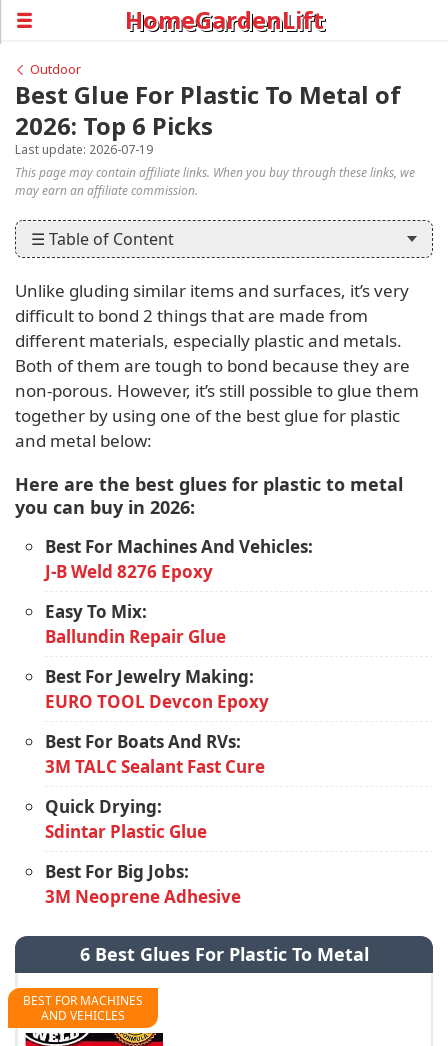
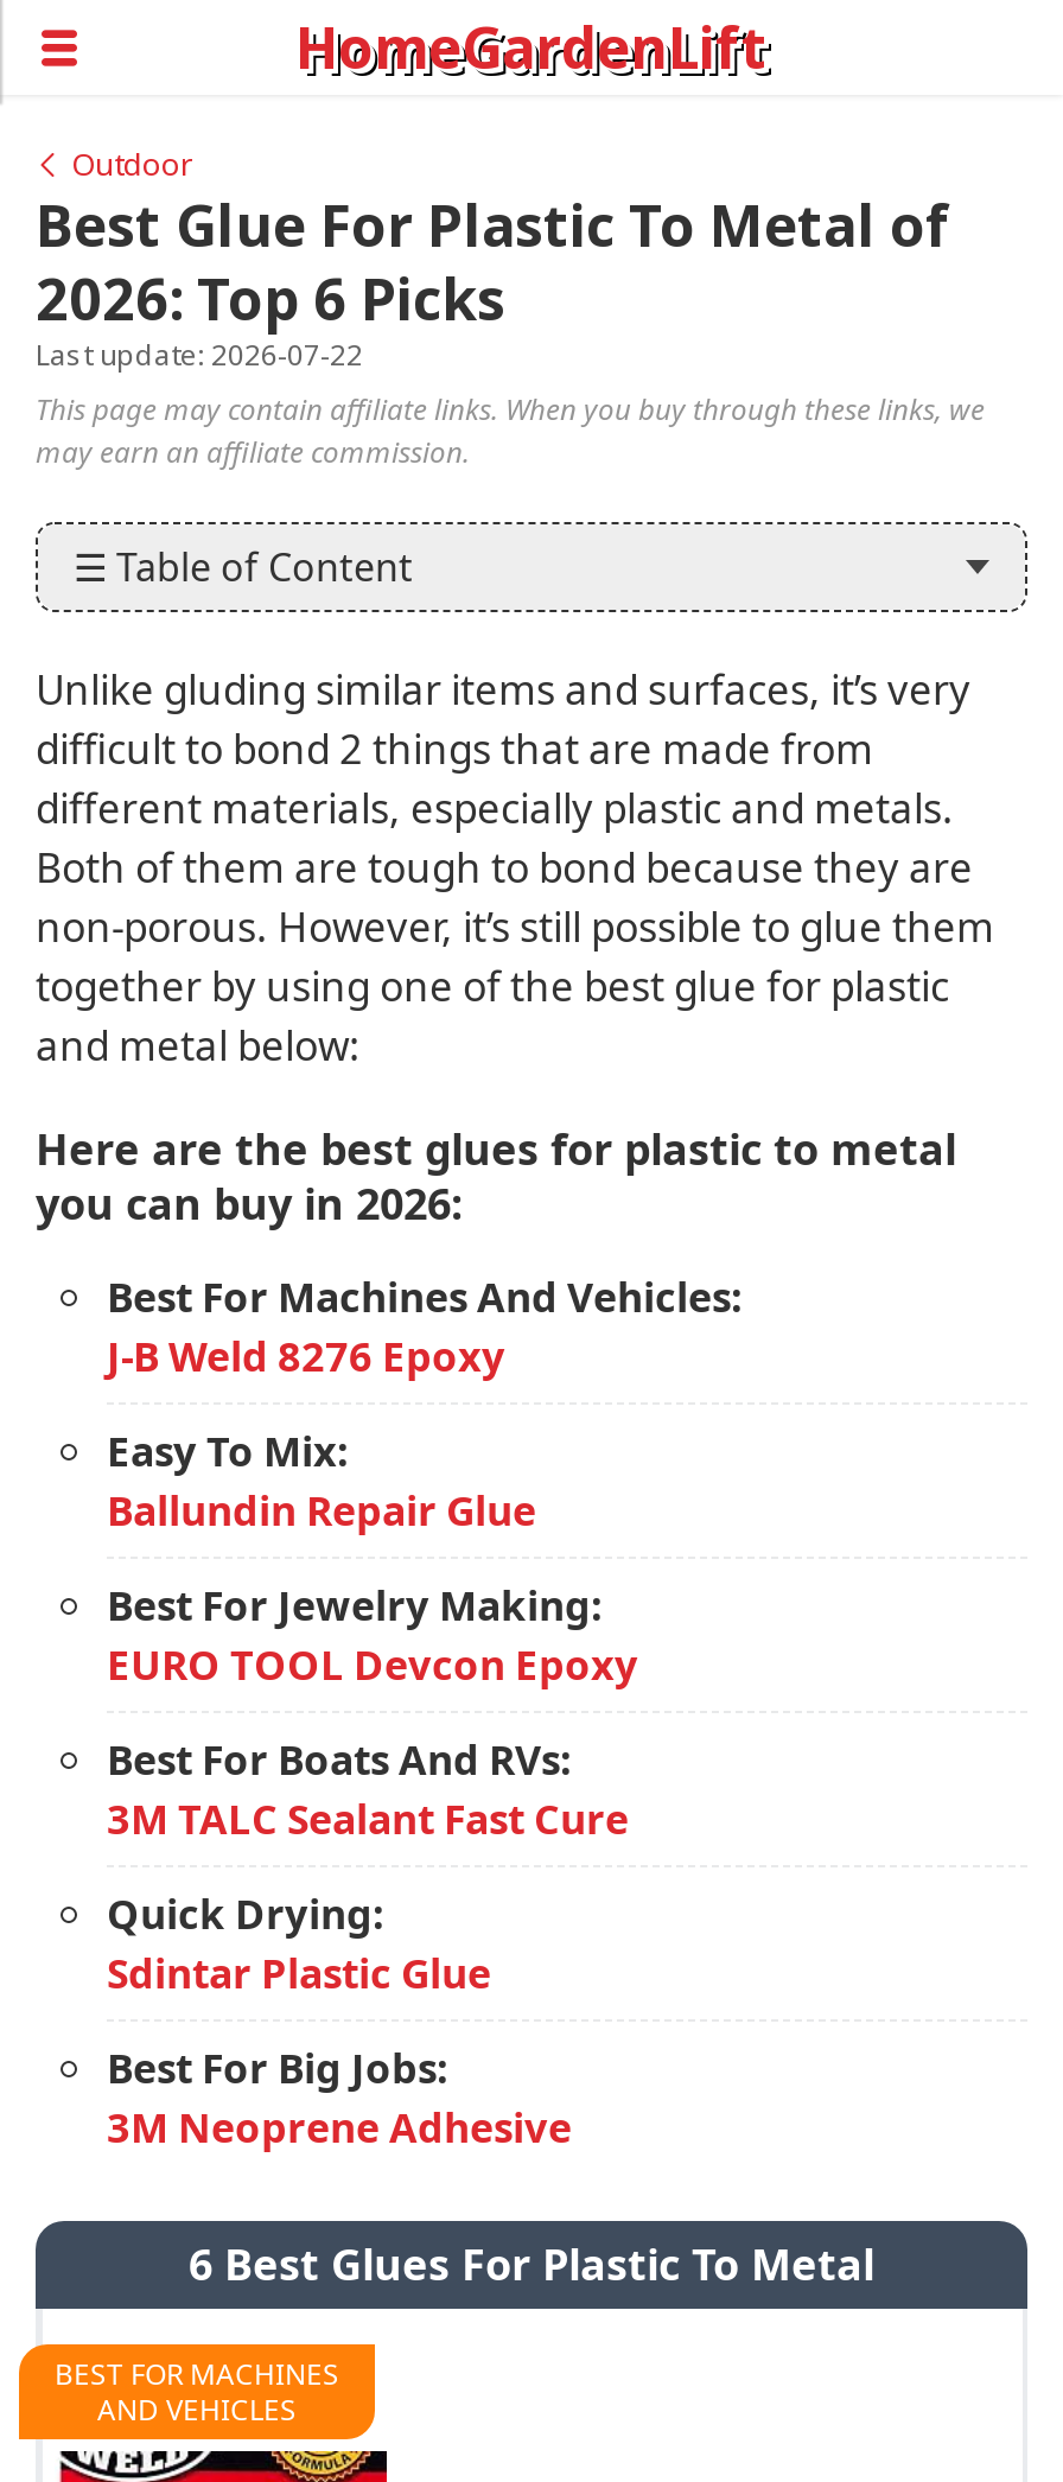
- Last update: 2026-07-19
+ Last update: 2026-07-22
